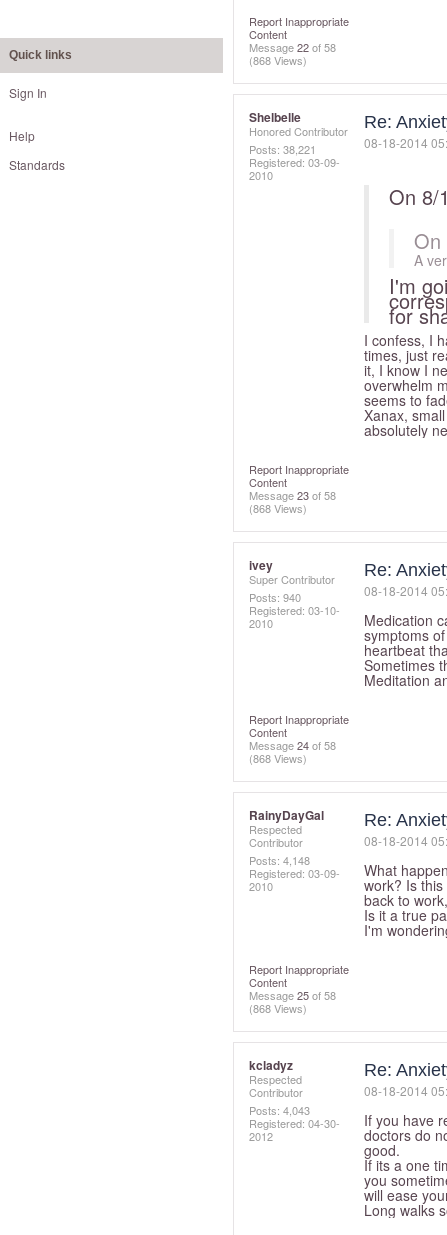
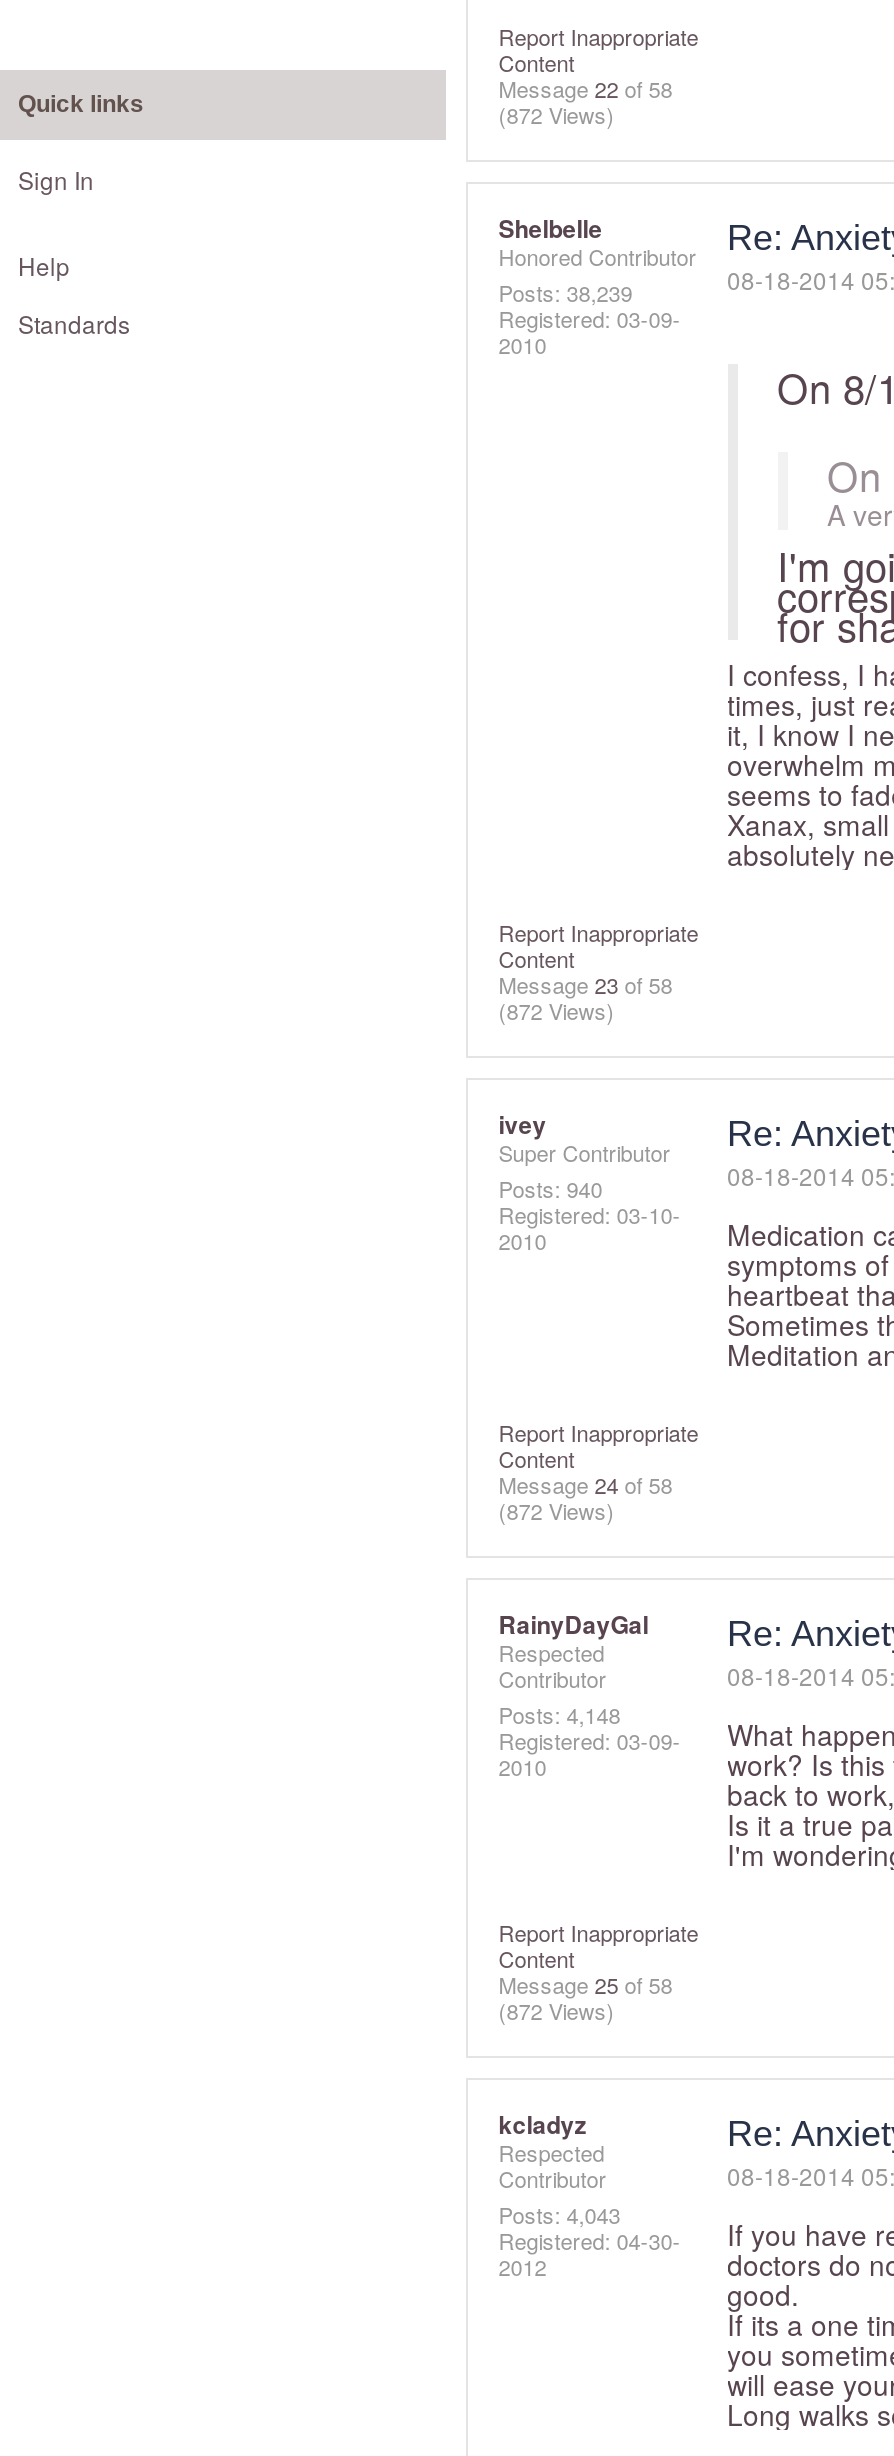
- (868 Views)
+ (872 Views)

- Posts: 38,221
+ Posts: 38,239

- (868 Views)
+ (872 Views)

- (868 Views)
+ (872 Views)

- (868 Views)
+ (872 Views)
